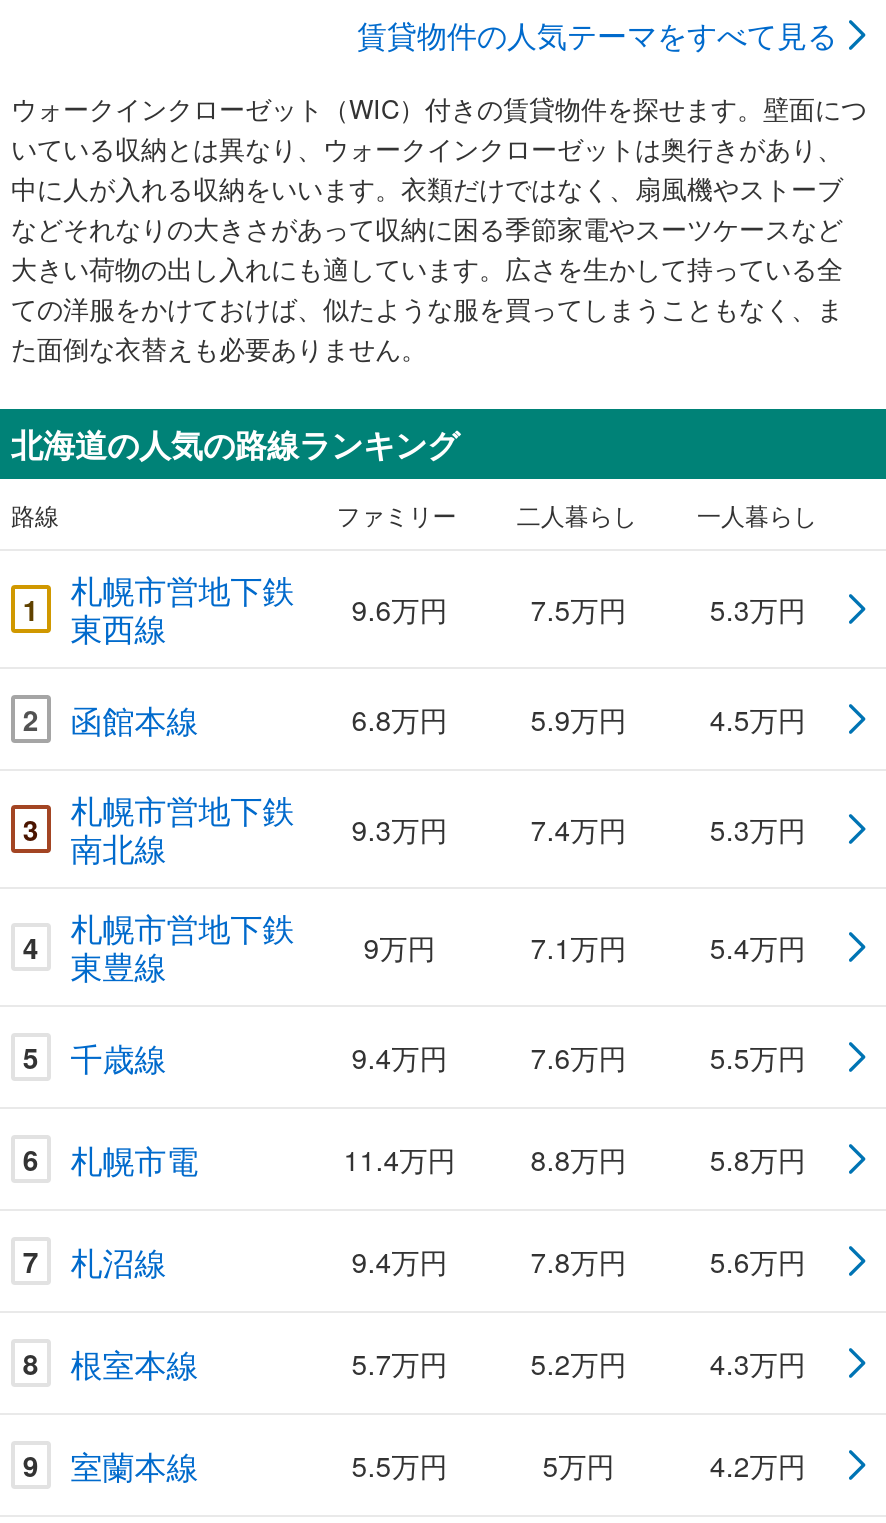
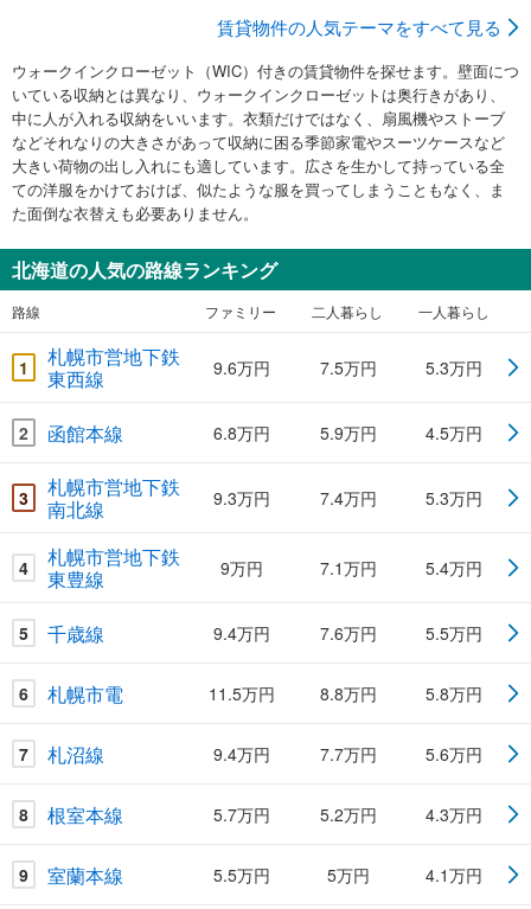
- 11.4万円 8.8万円
+ 11.5万円 8.8万円

- 7.8万円
+ 7.7万円

- 4.2万円
+ 4.1万円
